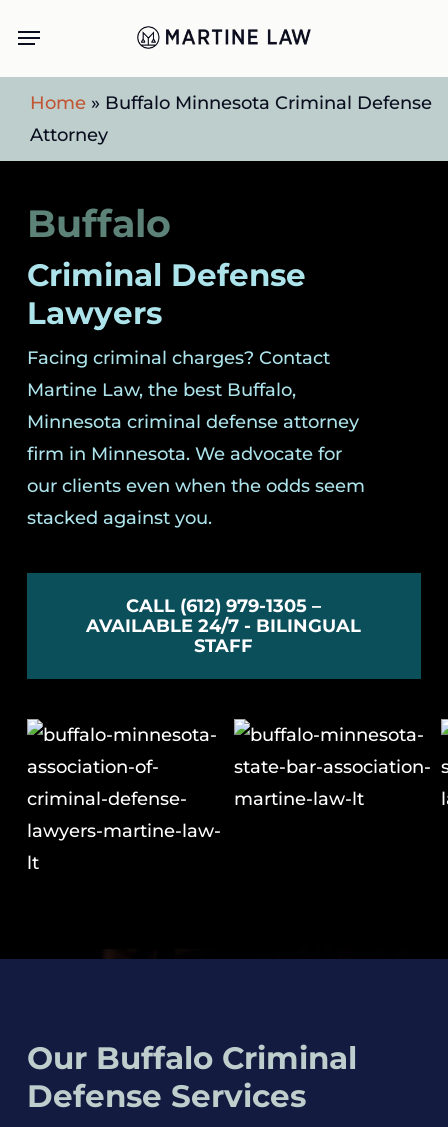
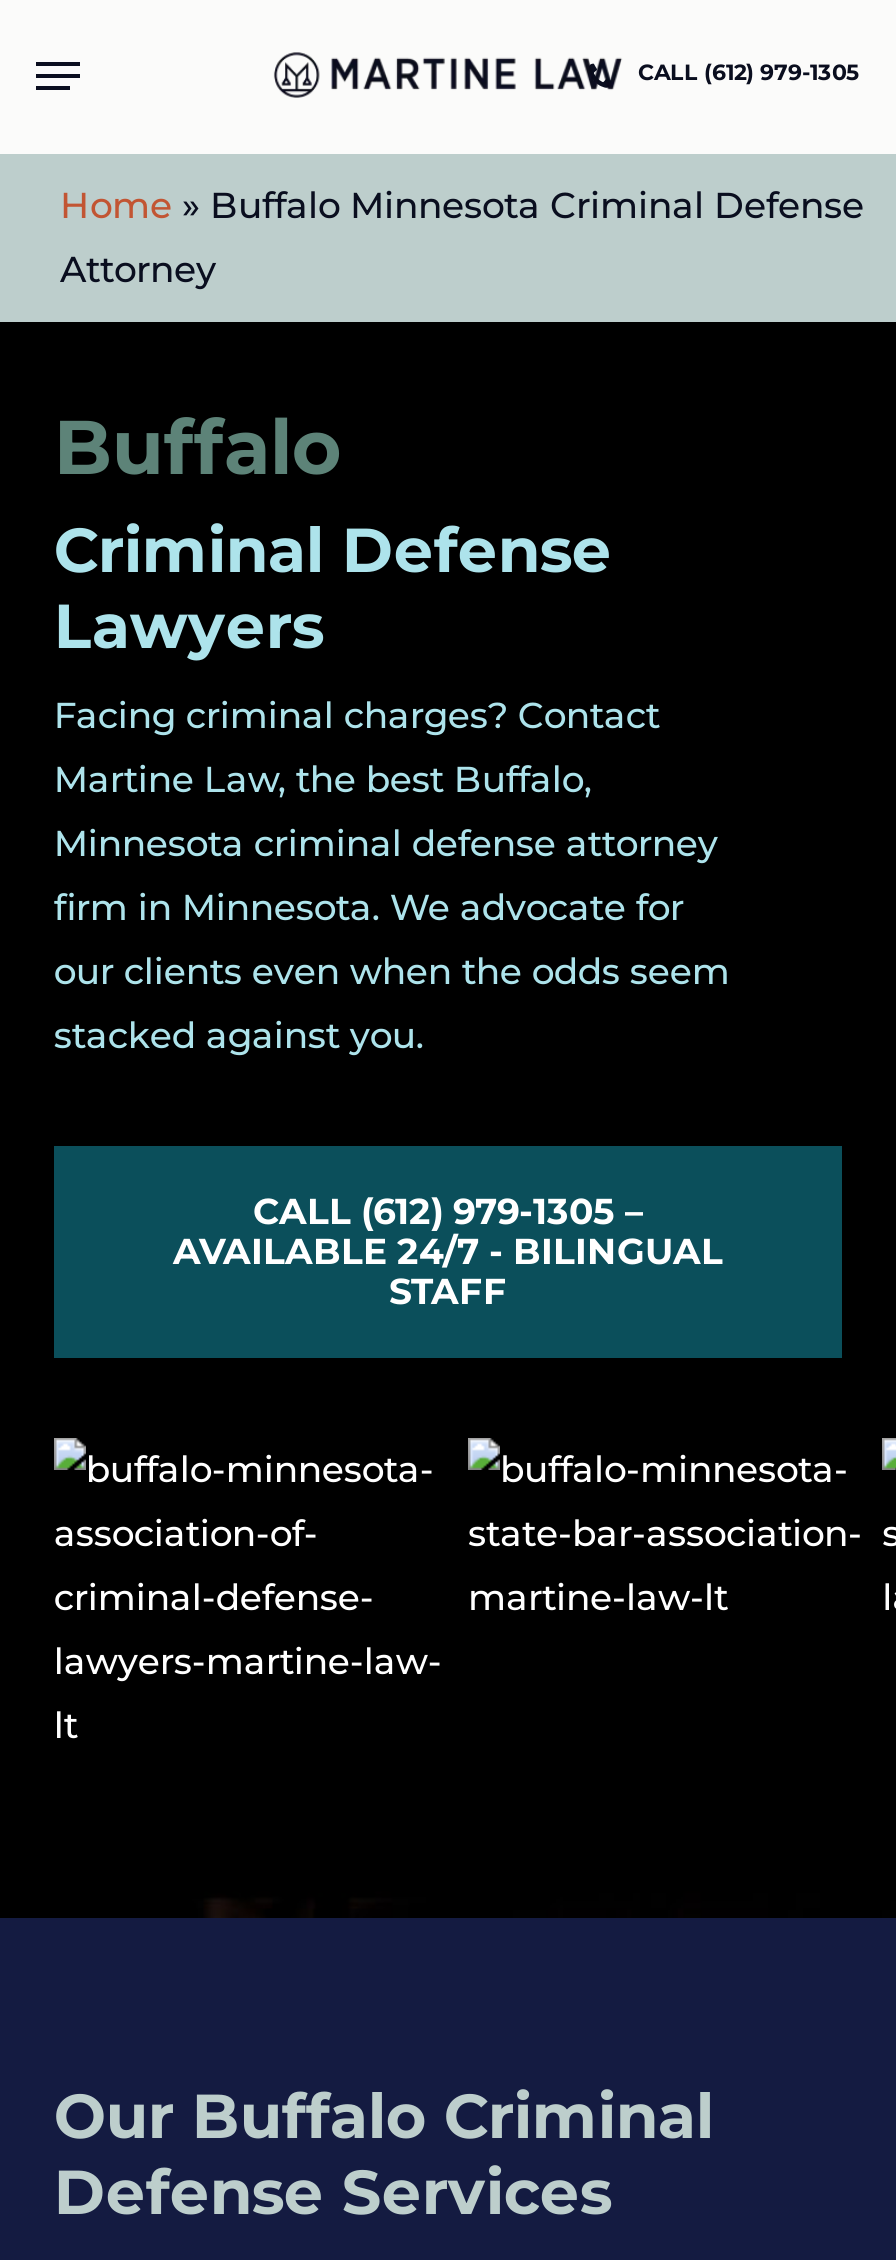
+ CALL (612) 979-1305
